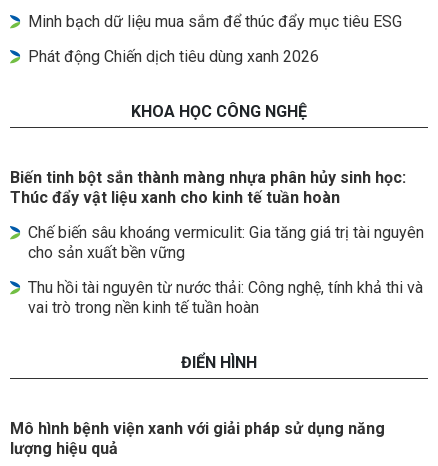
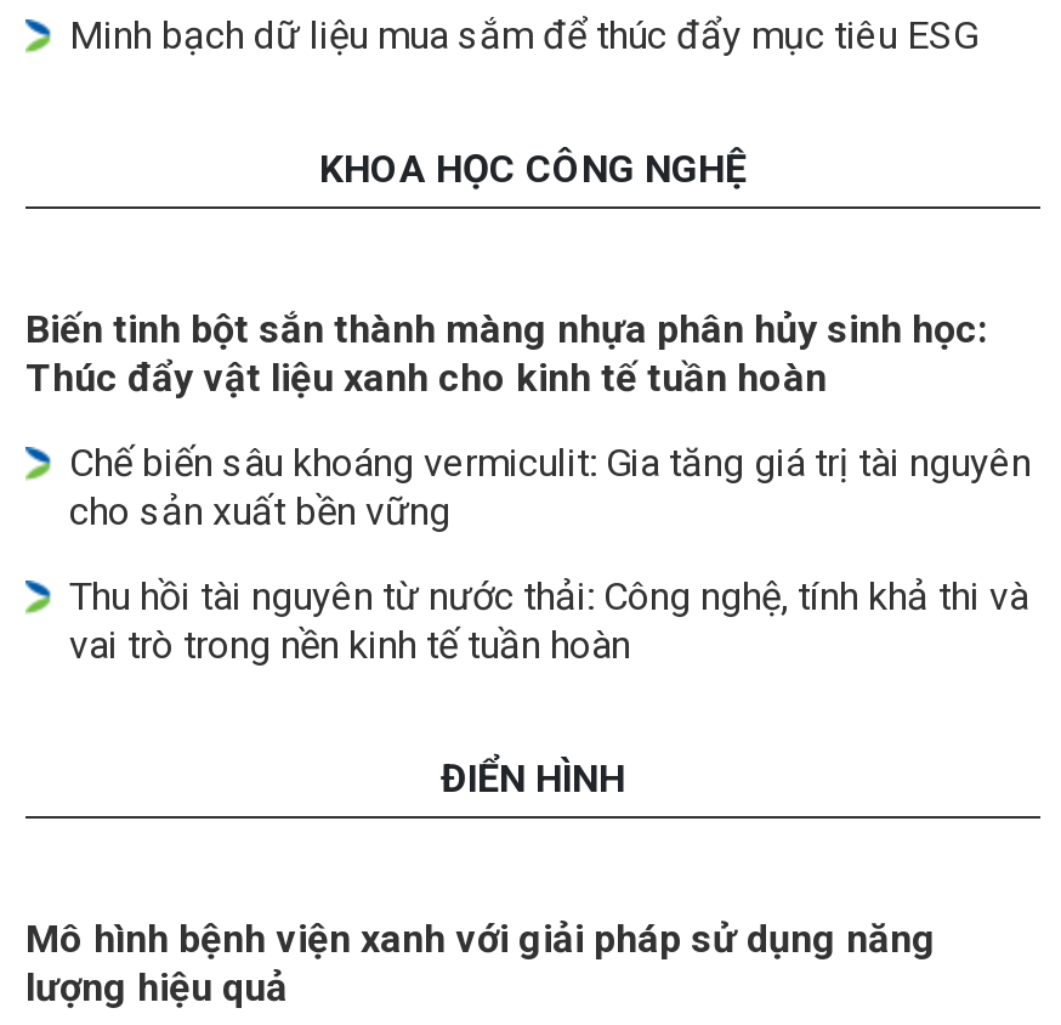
- Phát động Chiến dịch tiêu dùng xanh 2026
